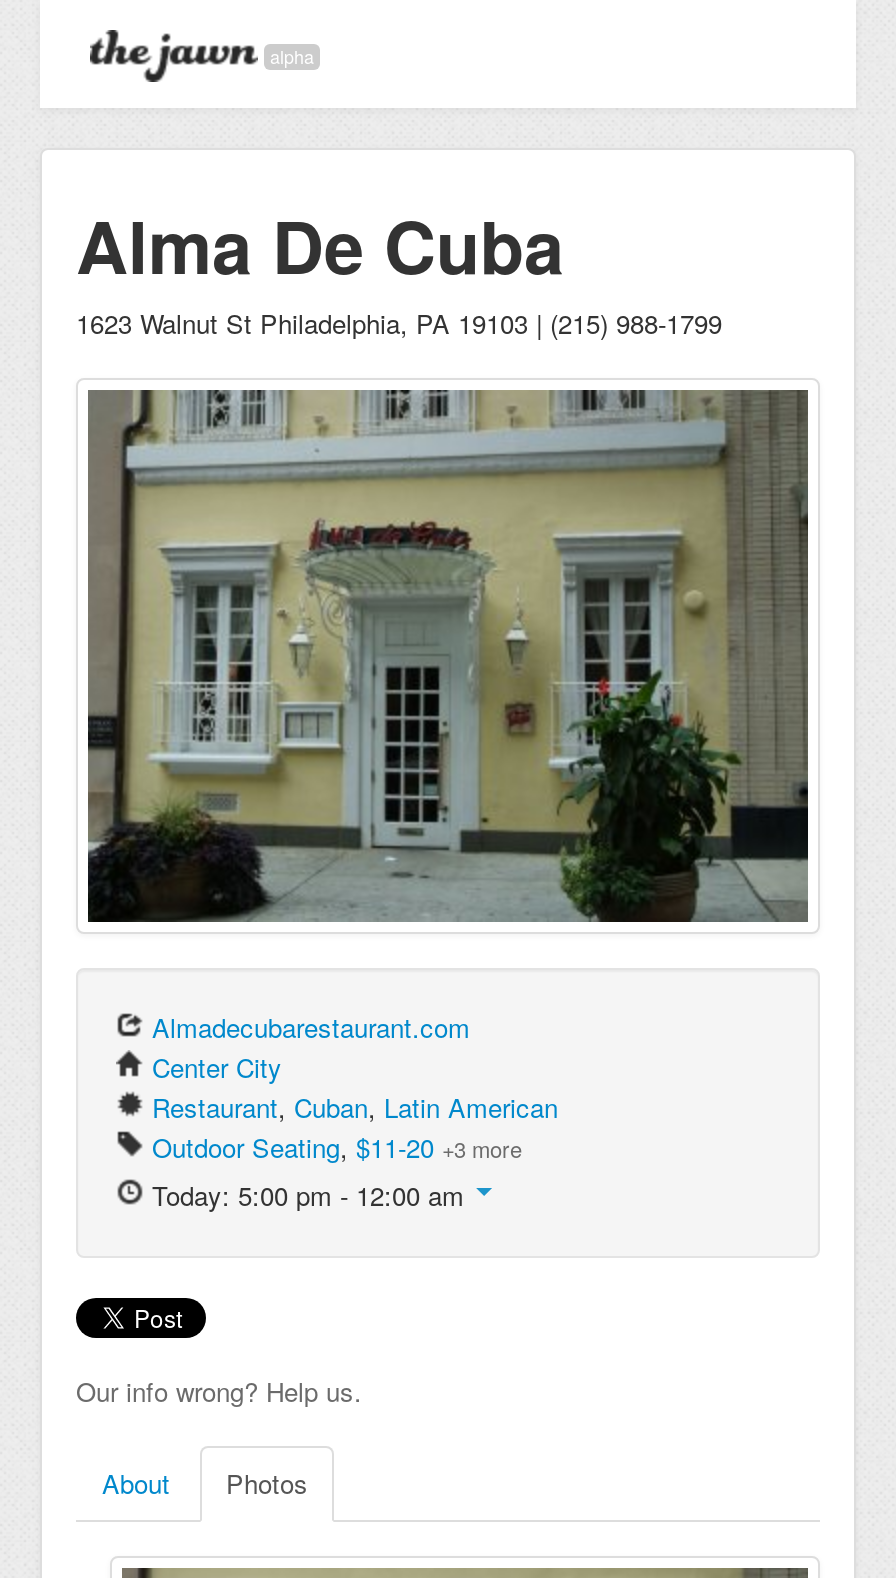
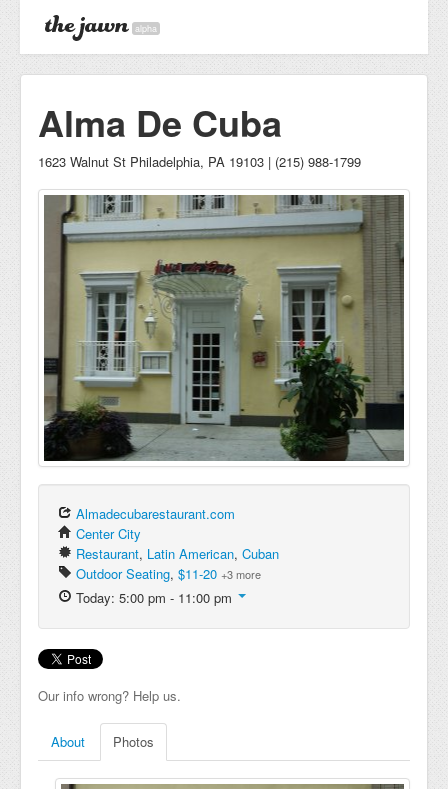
- Restaurant, Cuban, Latin American
+ Restaurant, Latin American, Cuban

- Today: 5:00 pm - 12:00 am
+ Today: 5:00 pm - 11:00 pm
